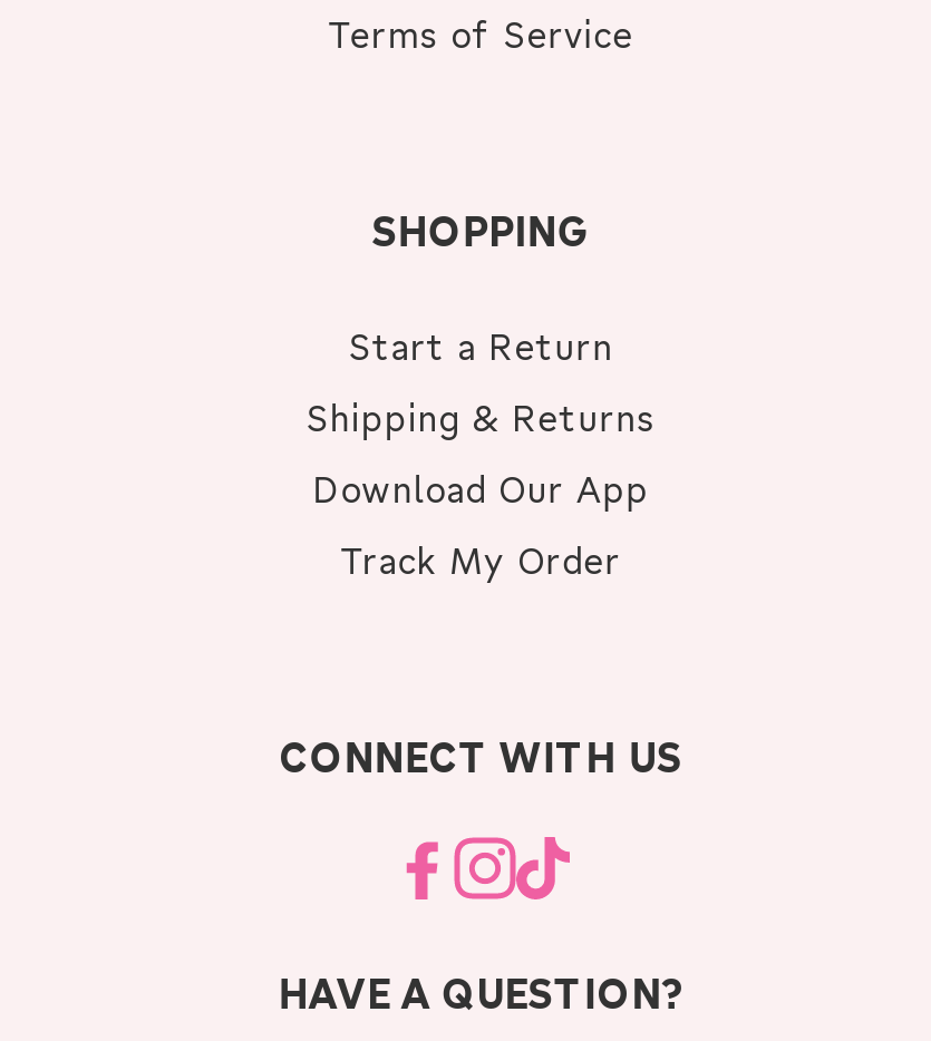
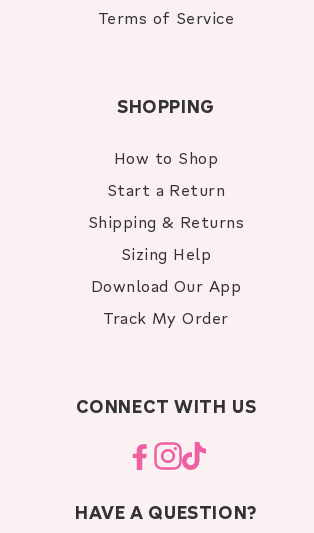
+ How to Shop

+ Sizing Help
